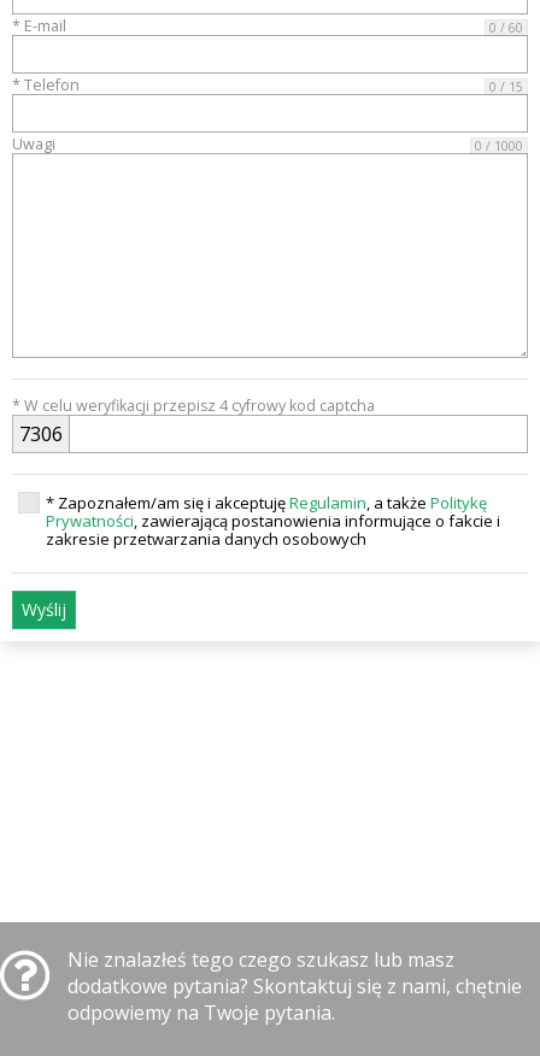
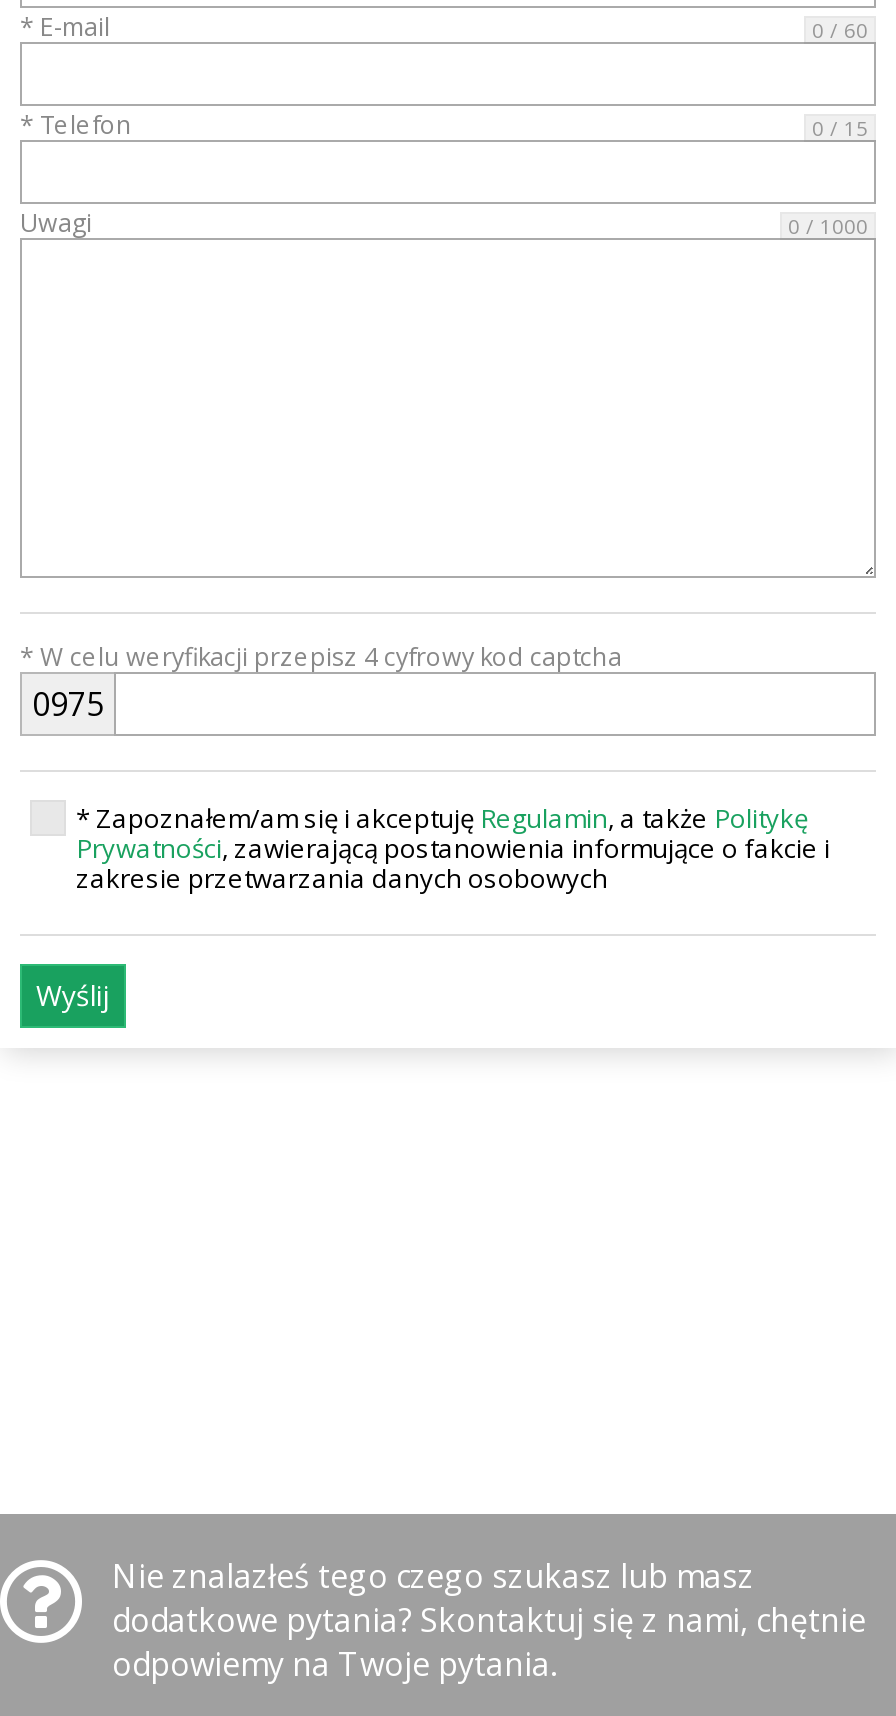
- 7306
+ 0975
